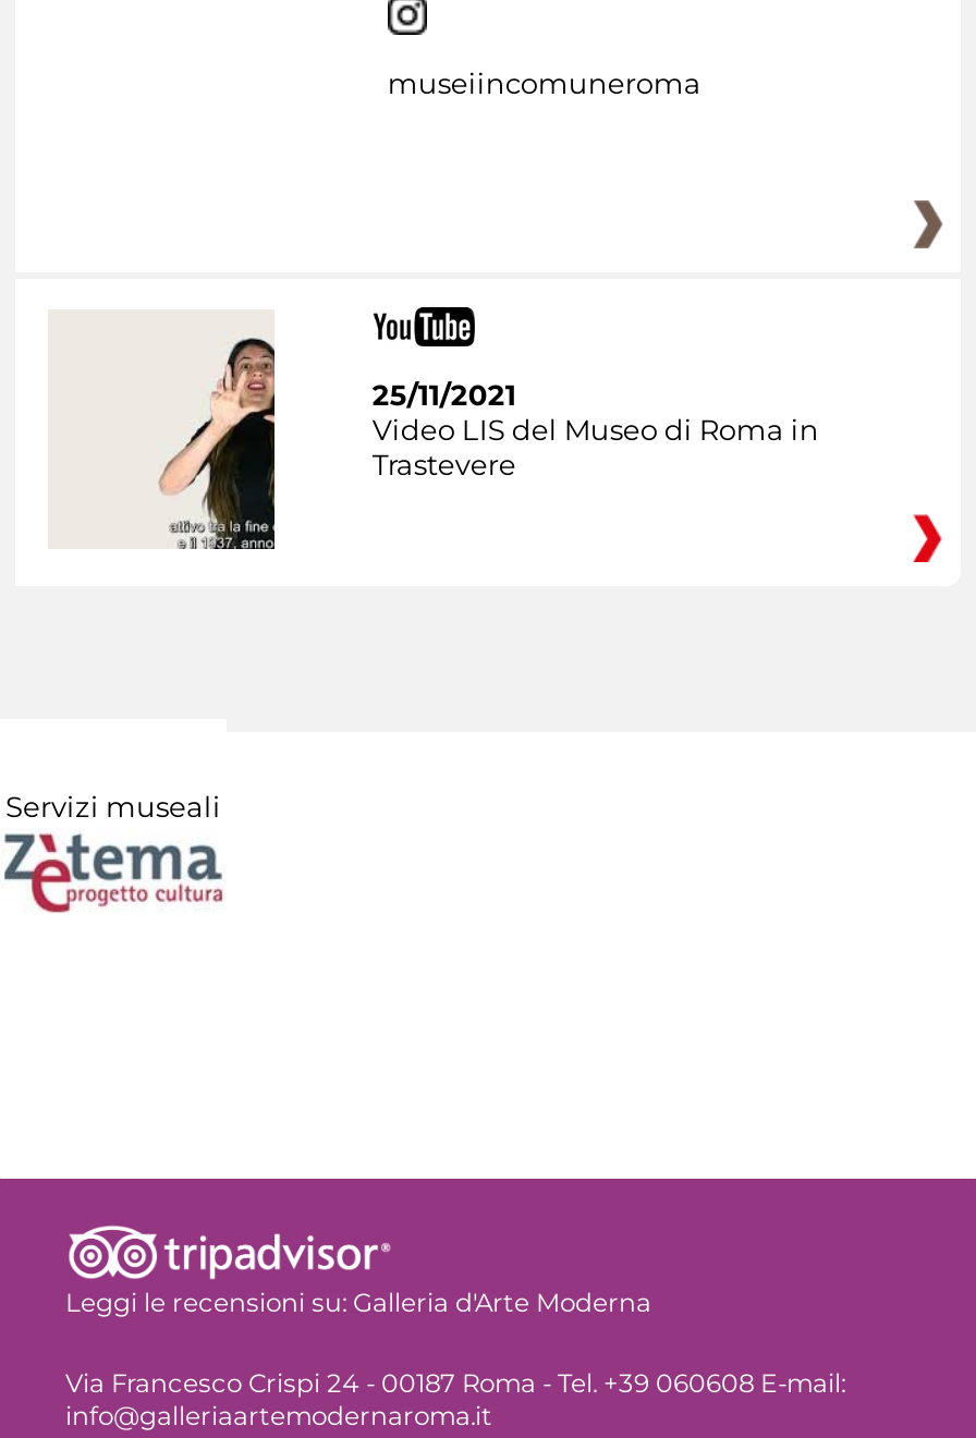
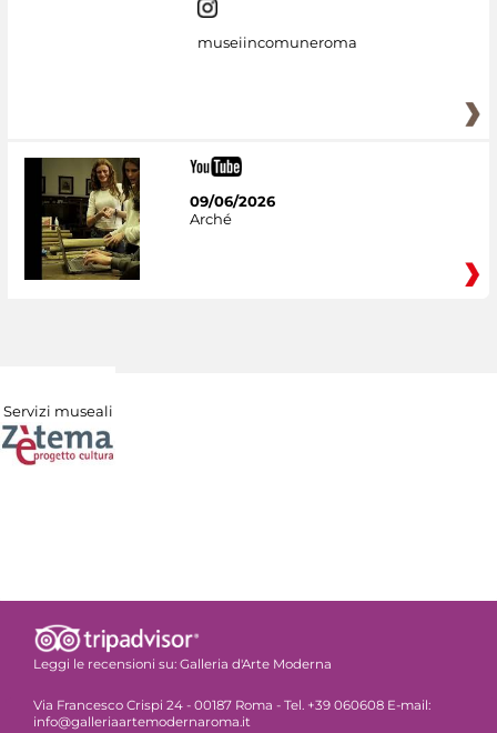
- [image]
+ [image]

- 25/11/2021
- Video LIS del Museo di Roma in
- Trastevere
+ 09/06/2026
+ Arché
